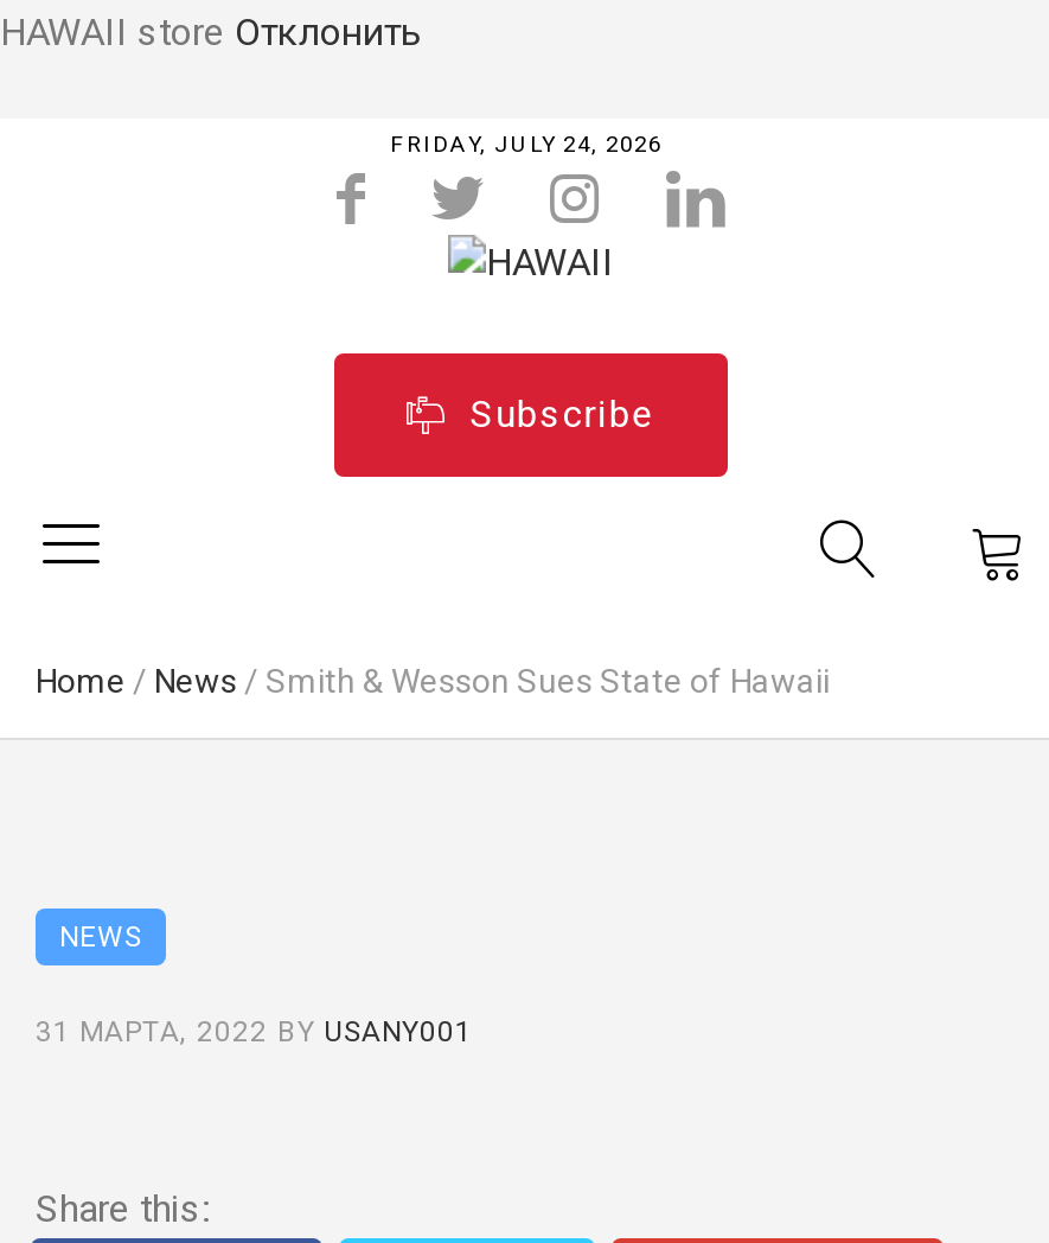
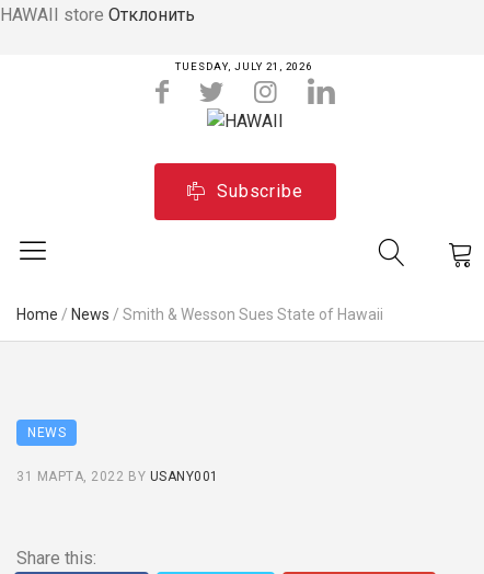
- FRIDAY, JULY 24, 2026
+ TUESDAY, JULY 21, 2026
